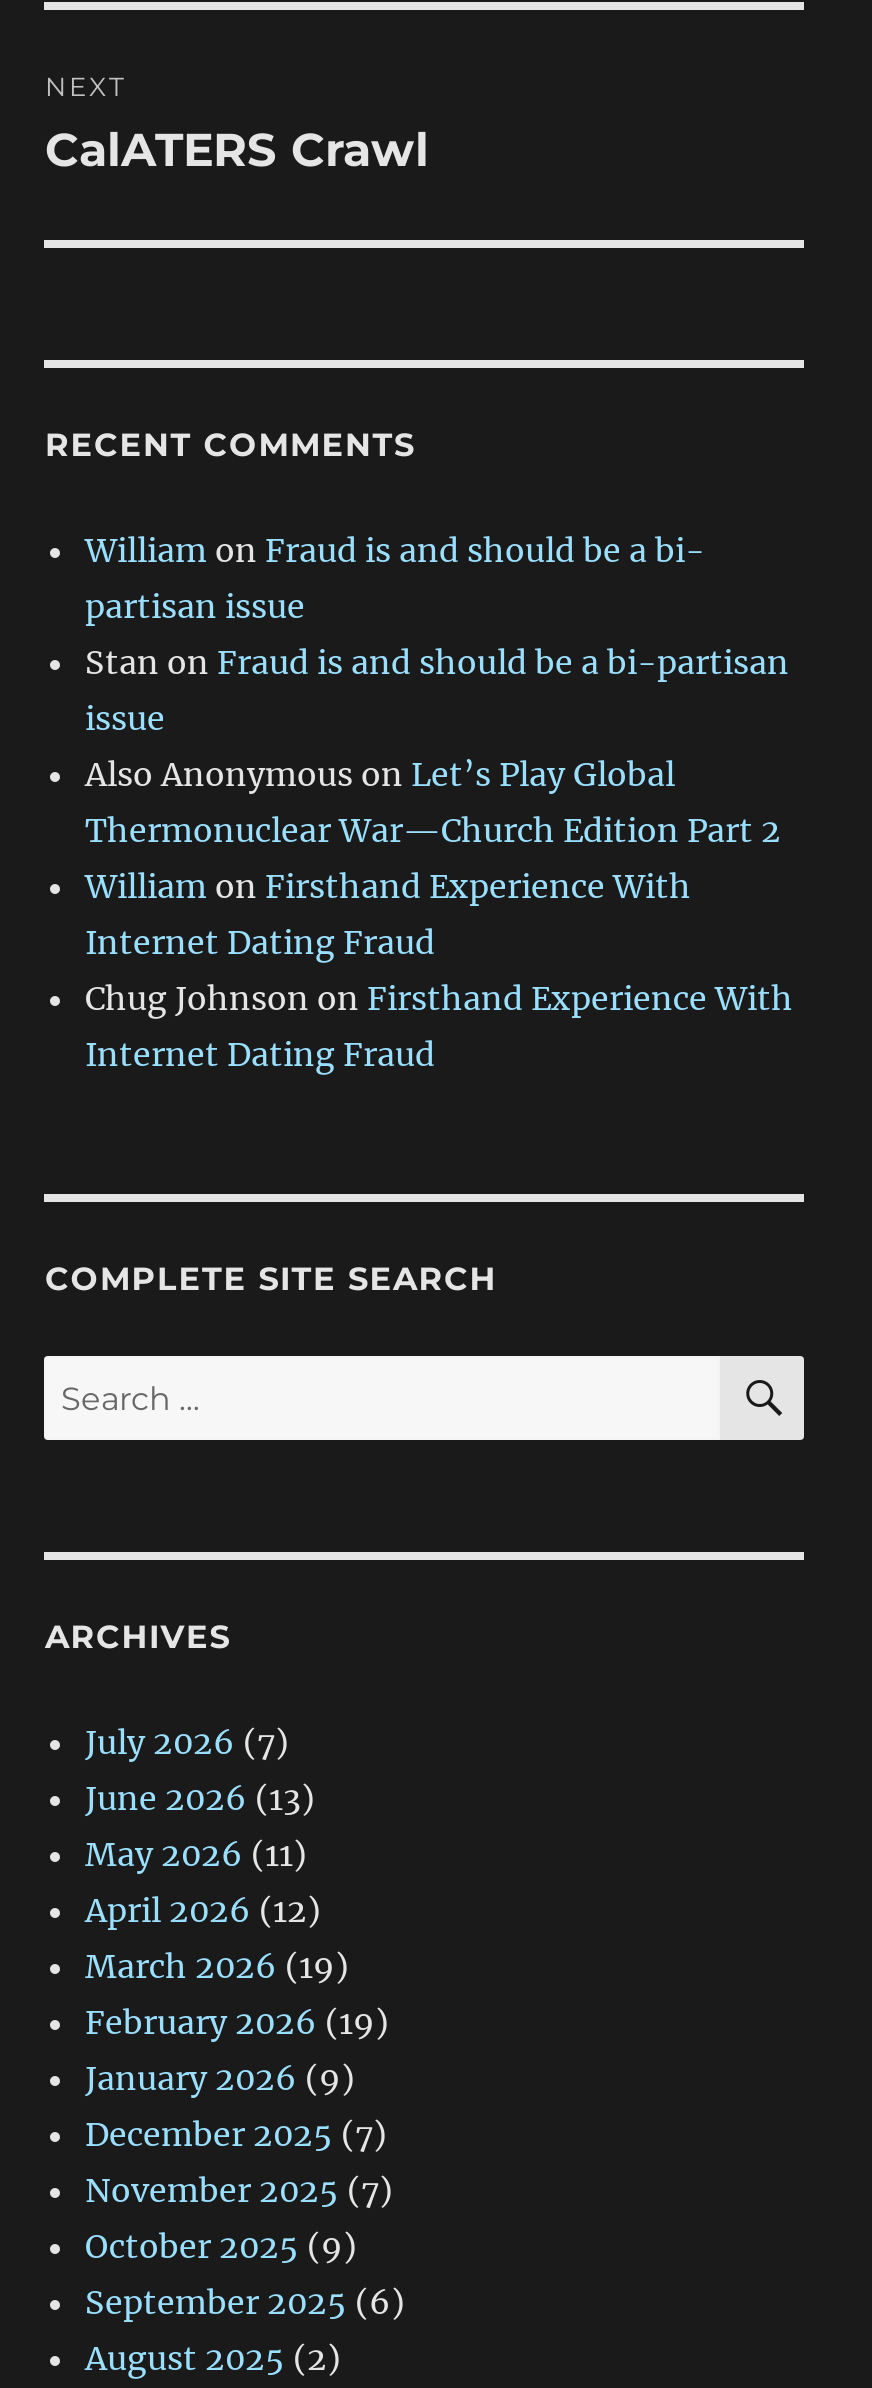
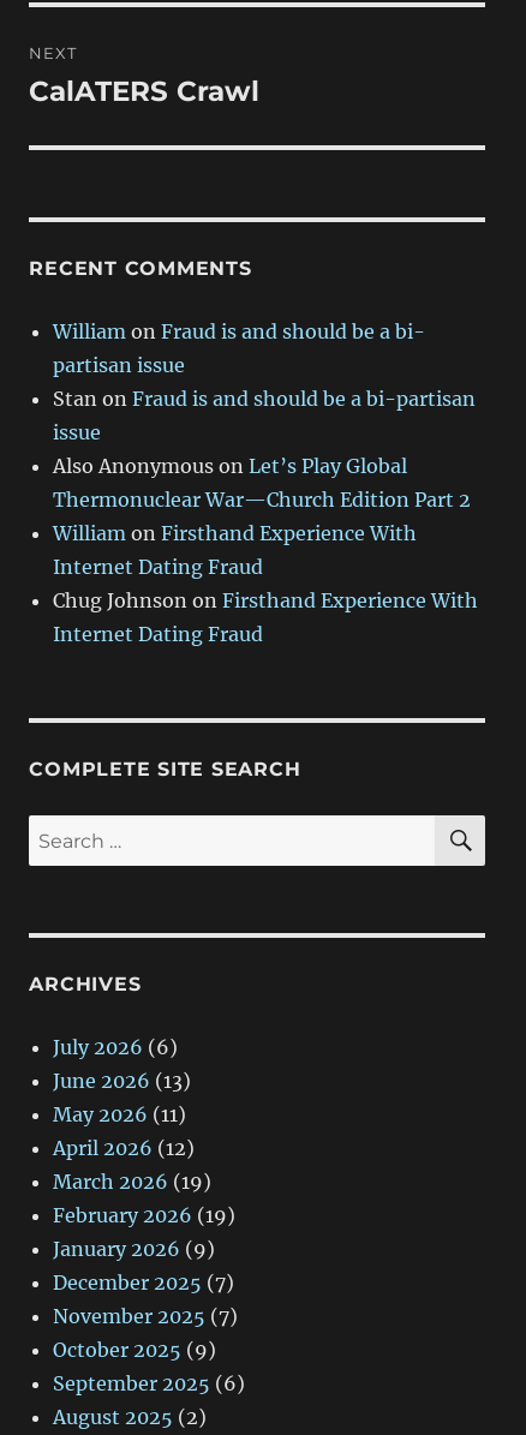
- July 2026 (7)
+ July 2026 (6)
